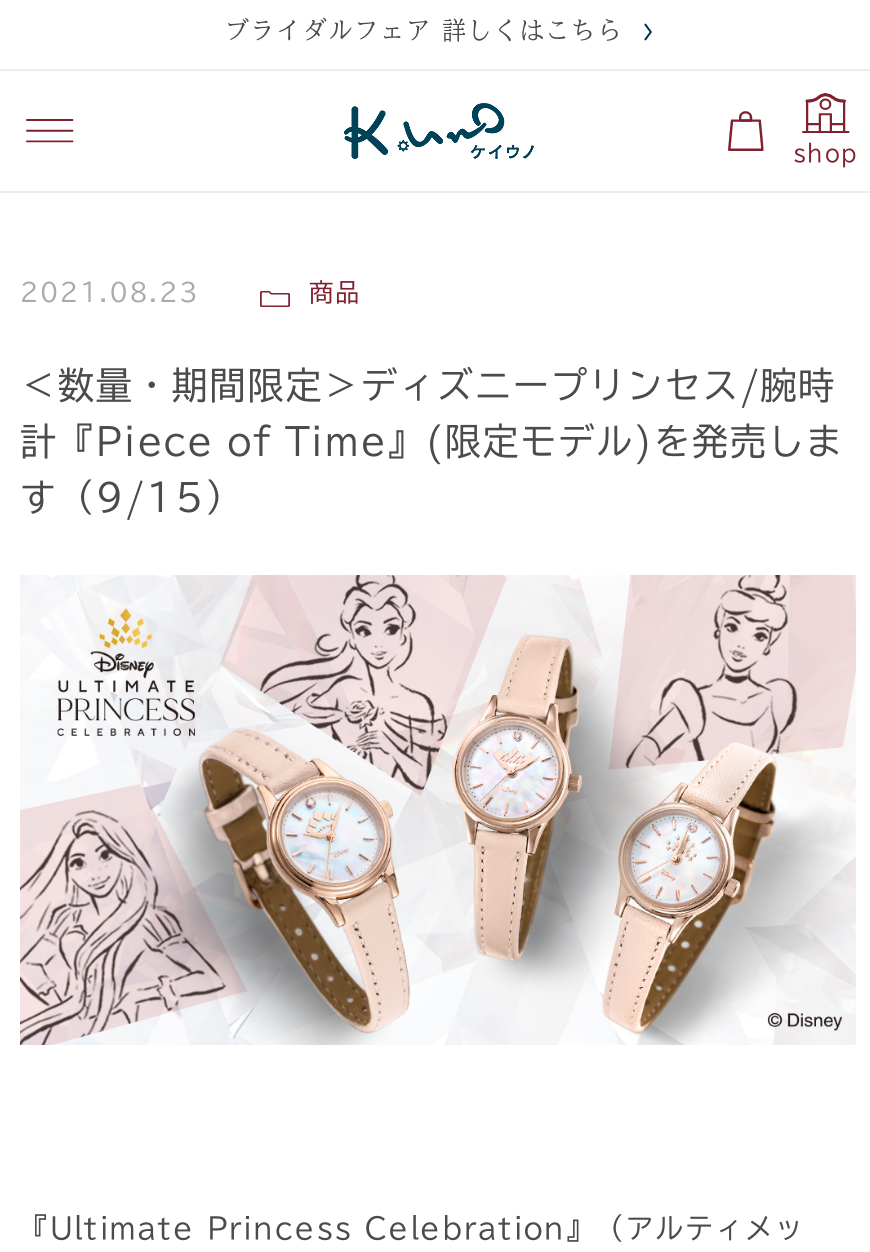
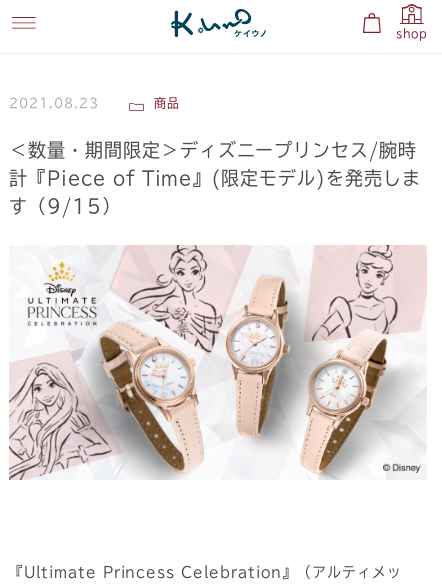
- ブライダルフェア 詳しくはこちら
